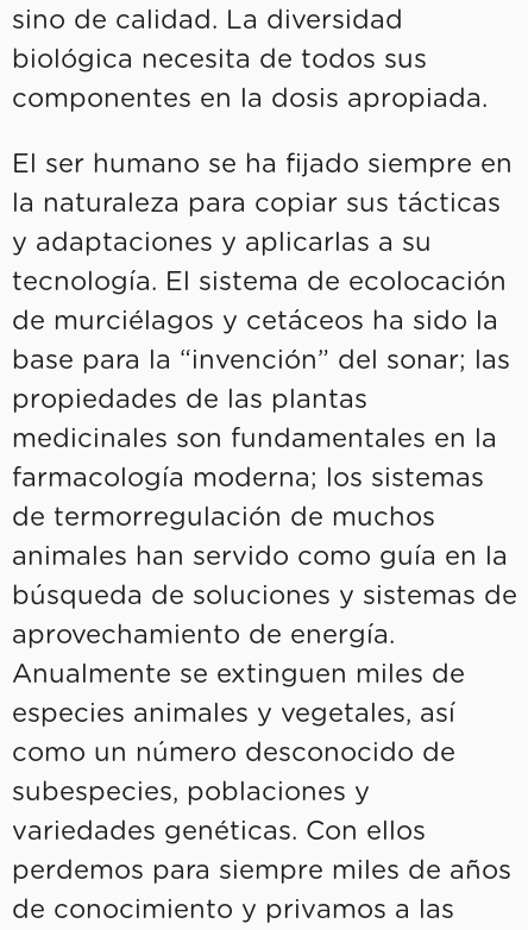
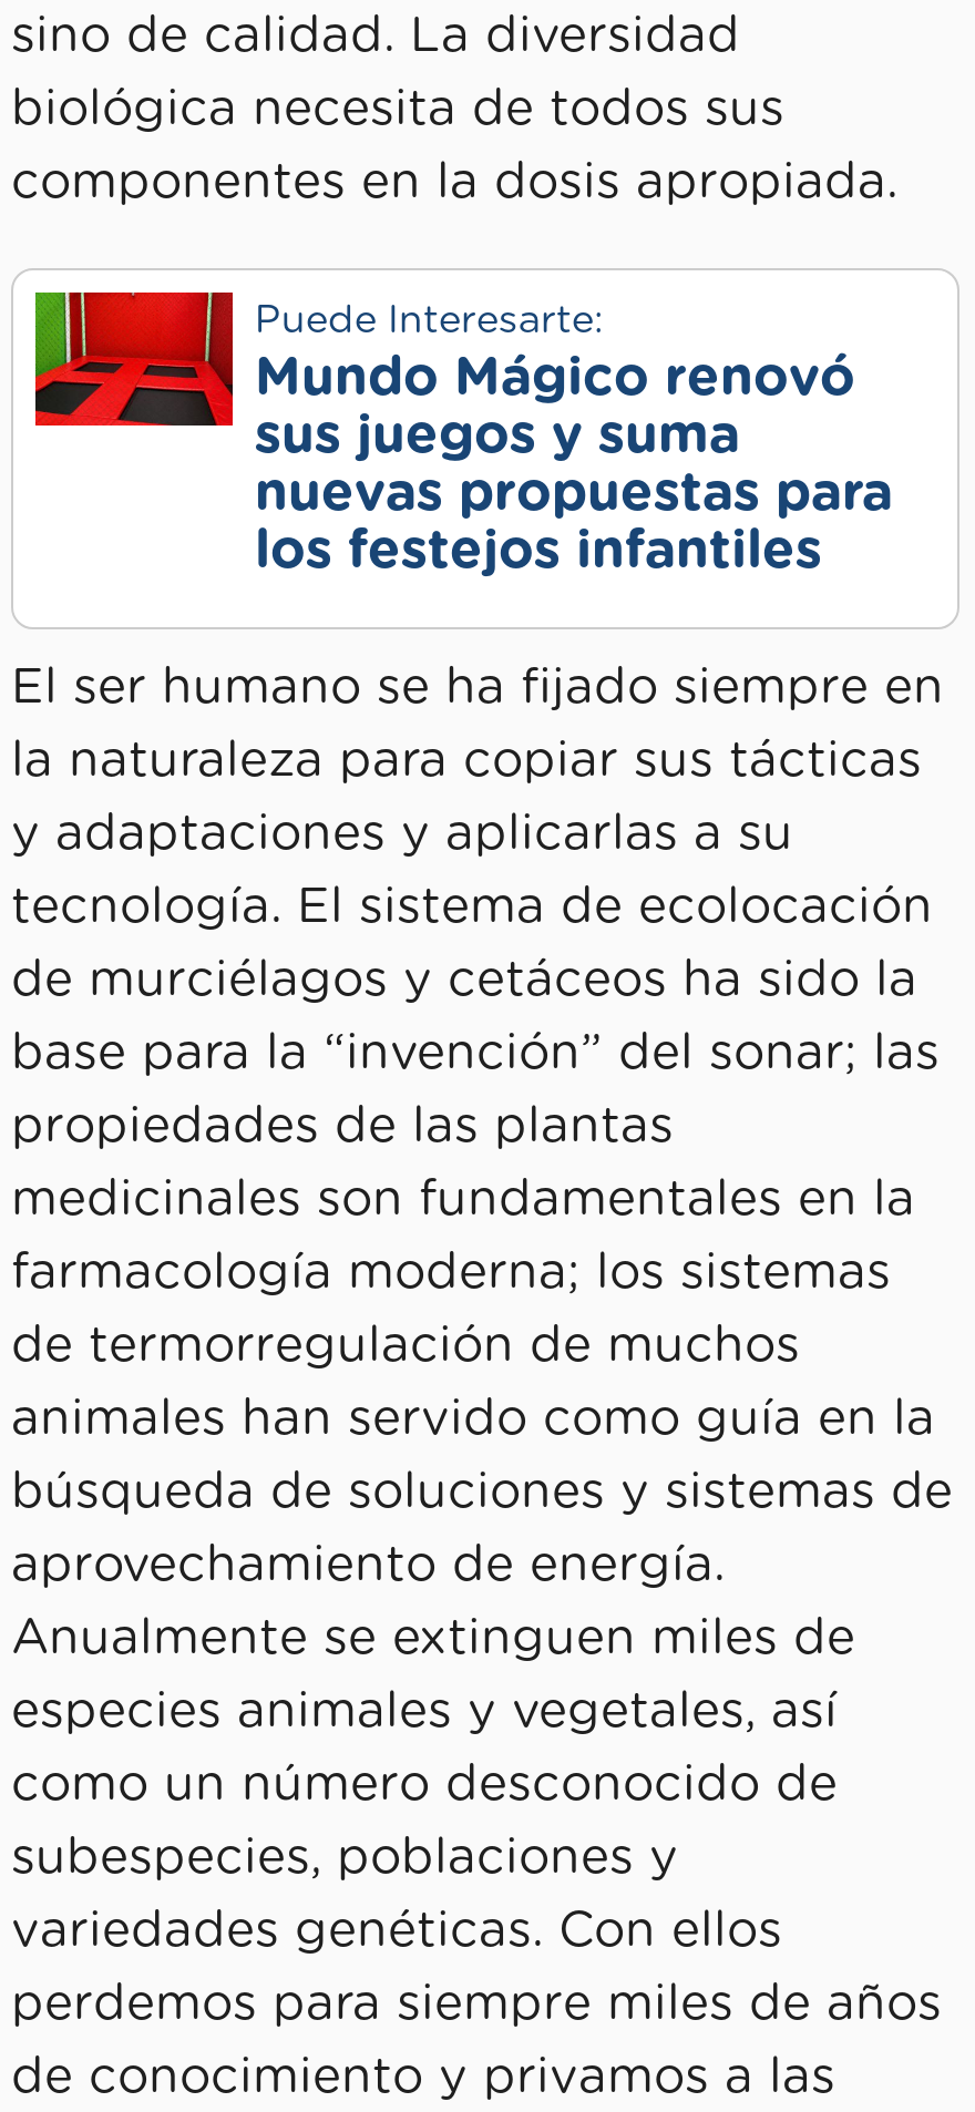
+ [image]
+ Puede Interesarte:
+ Mundo Mágico renovó
+ sus juegos y suma
+ nuevas propuestas para
+ los festejos infantiles
